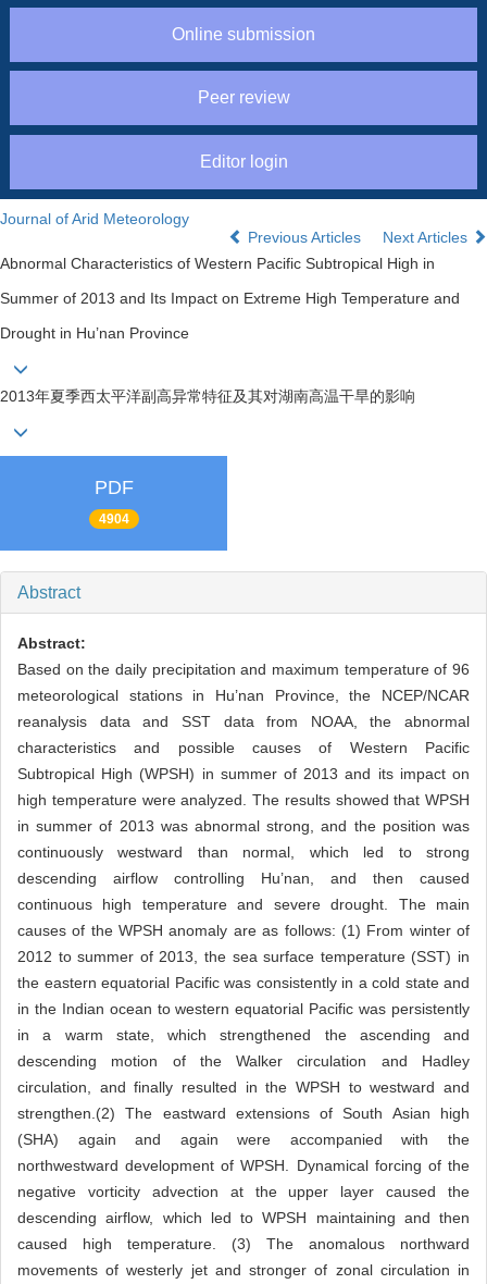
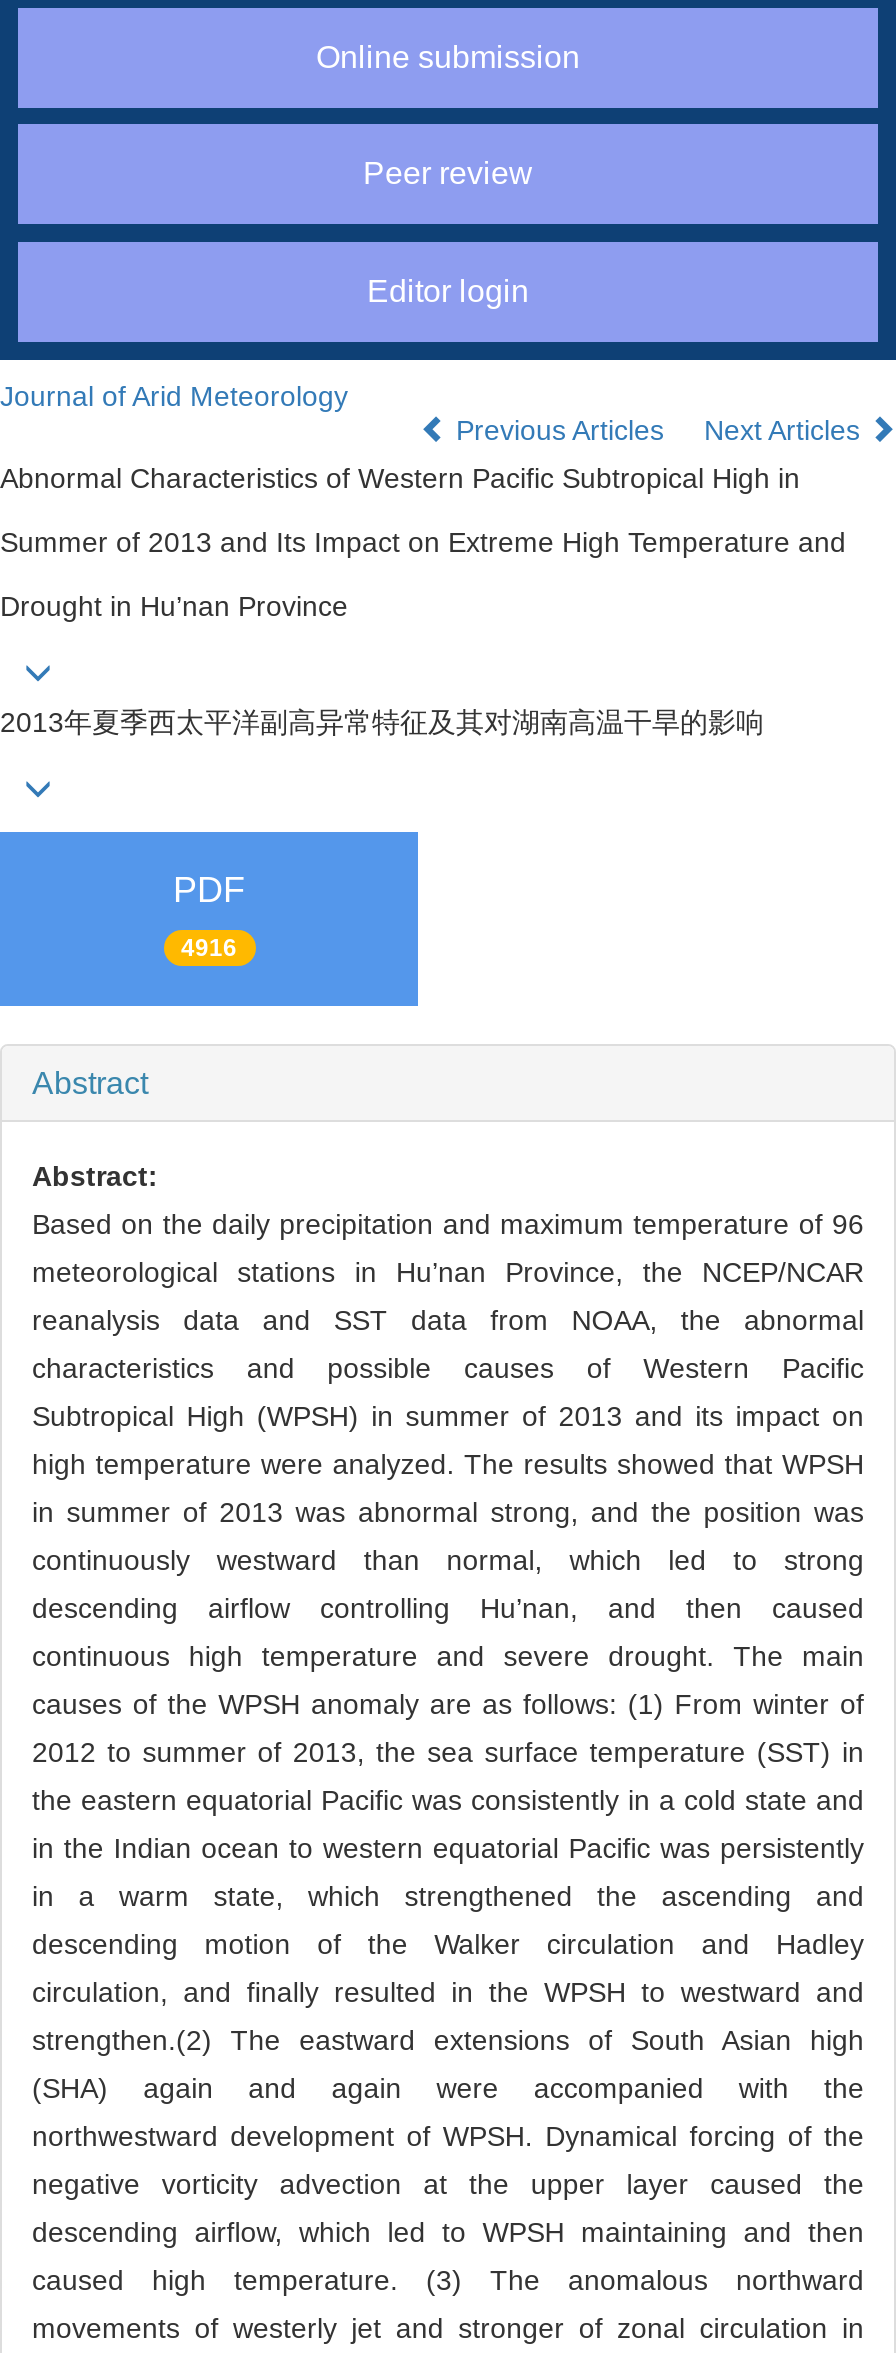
- 4904
+ 4916
